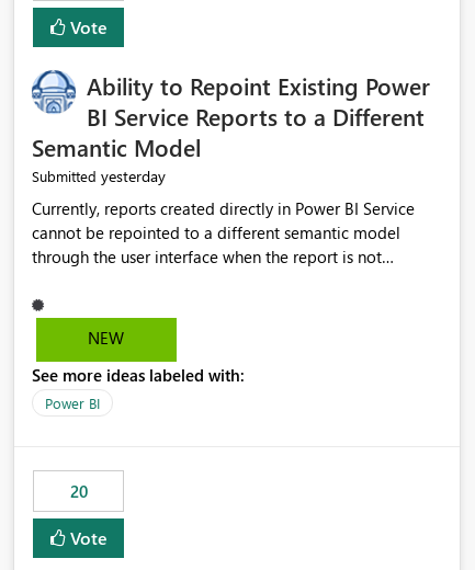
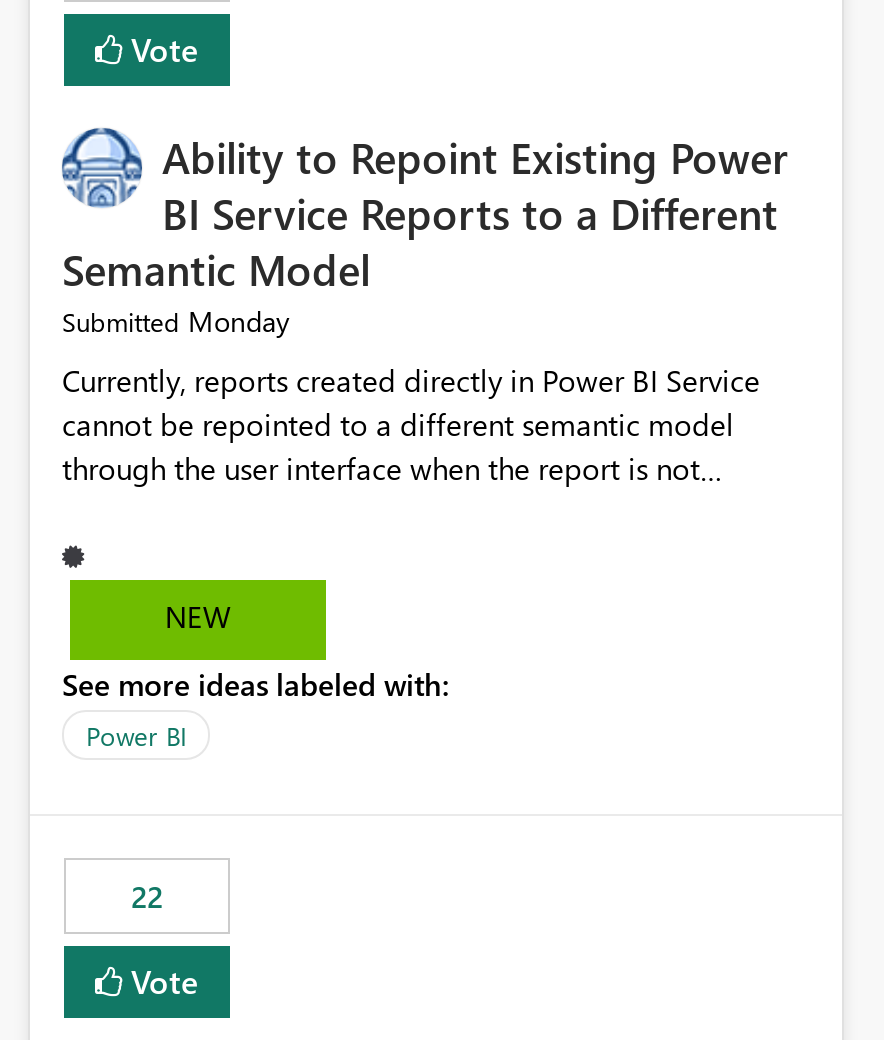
- Submitted yesterday
+ Submitted Monday

- 20
+ 22
